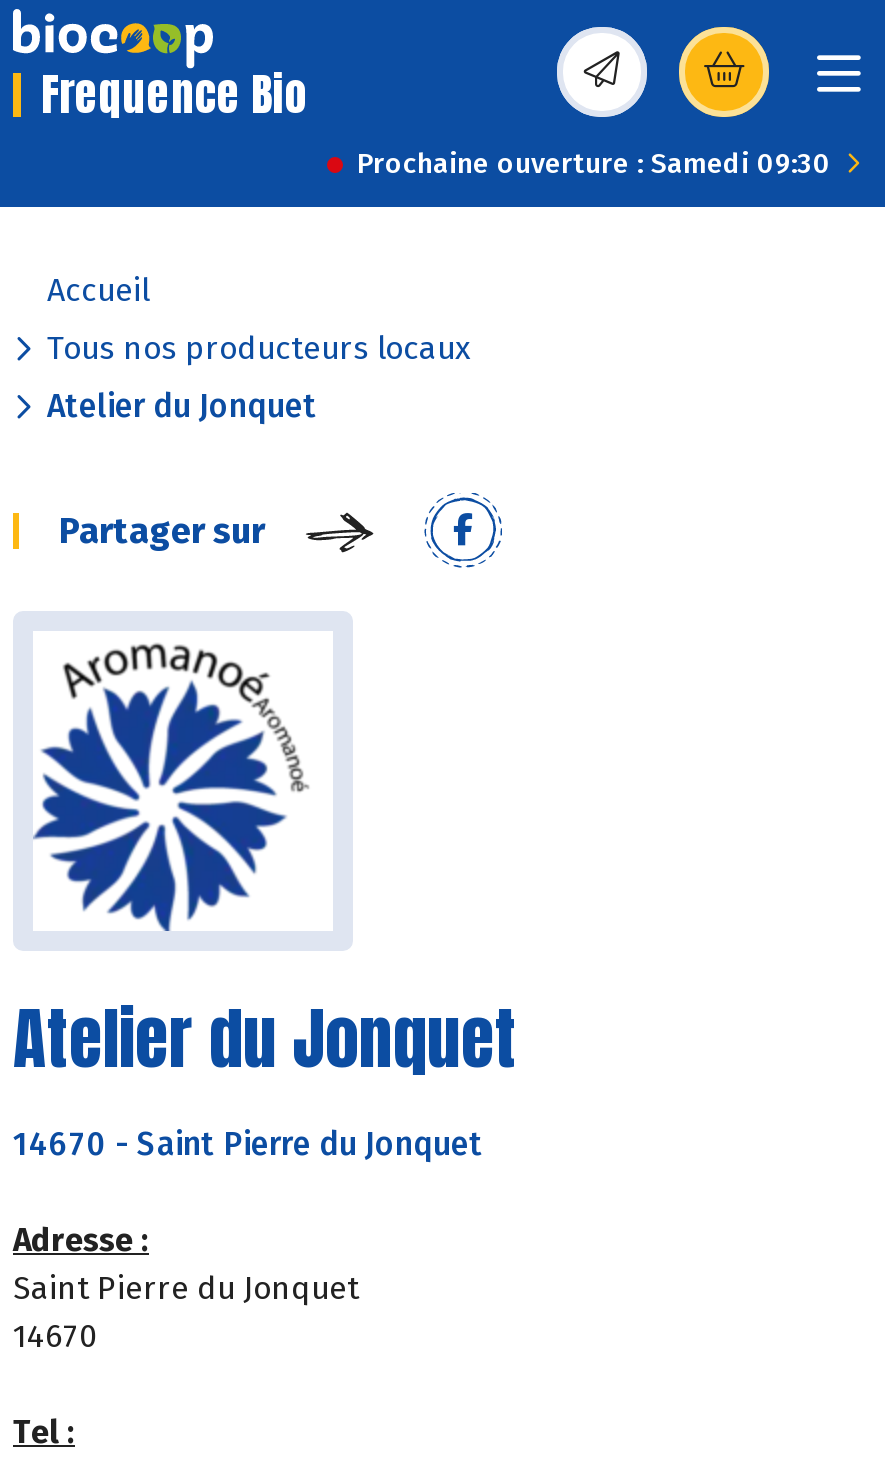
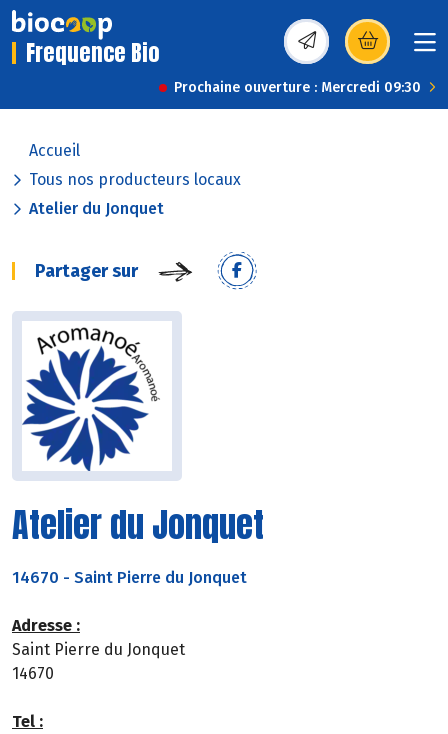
- Prochaine ouverture : Samedi 09:30
+ Prochaine ouverture : Mercredi 09:30
